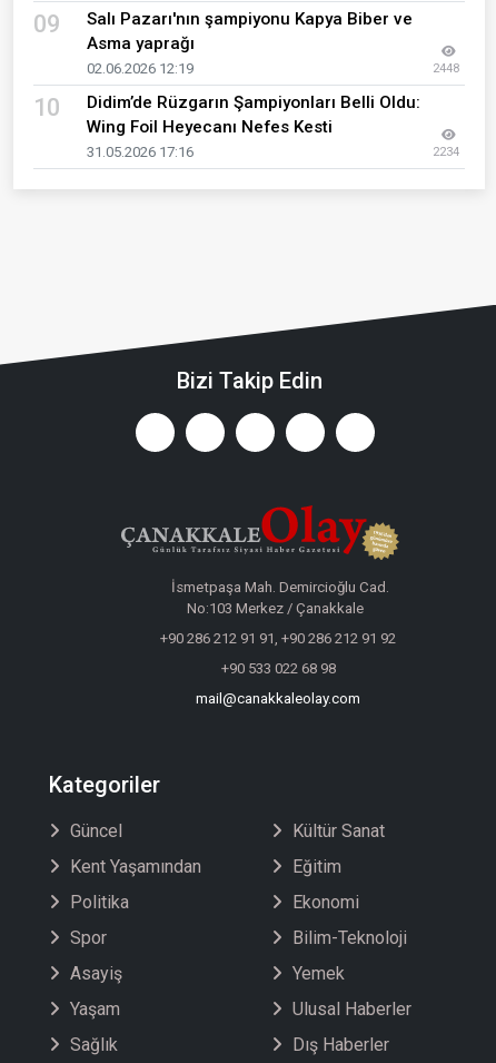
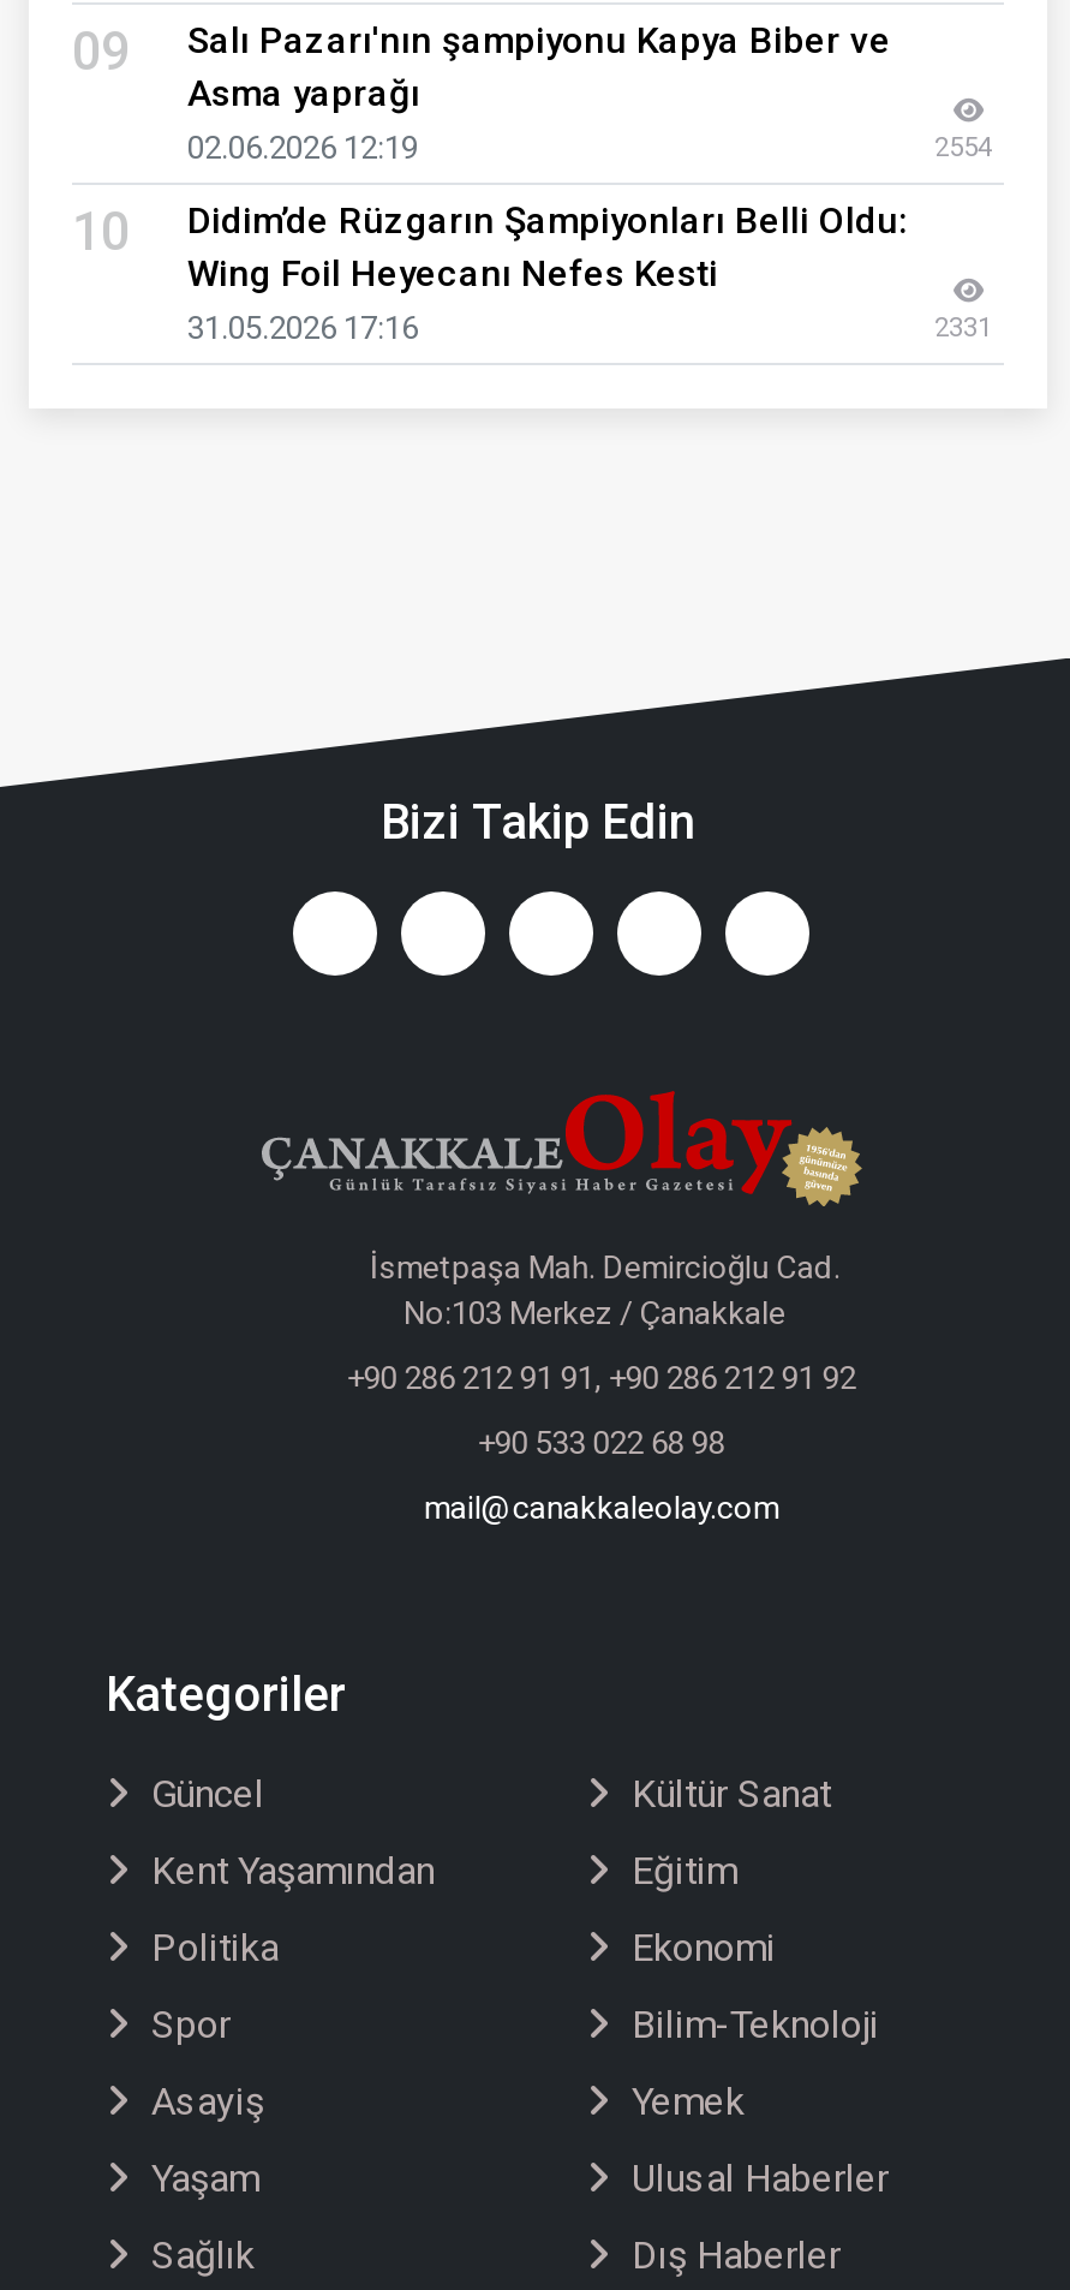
- 2448
+ 2554

- 2234
+ 2331
